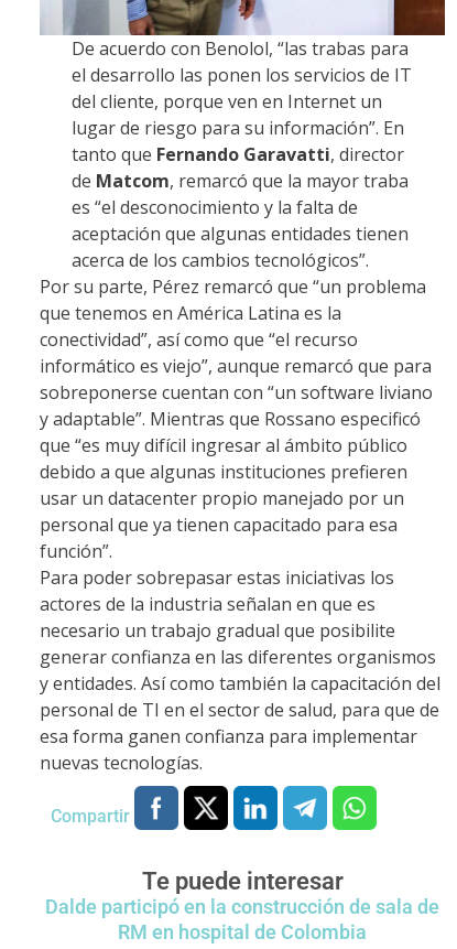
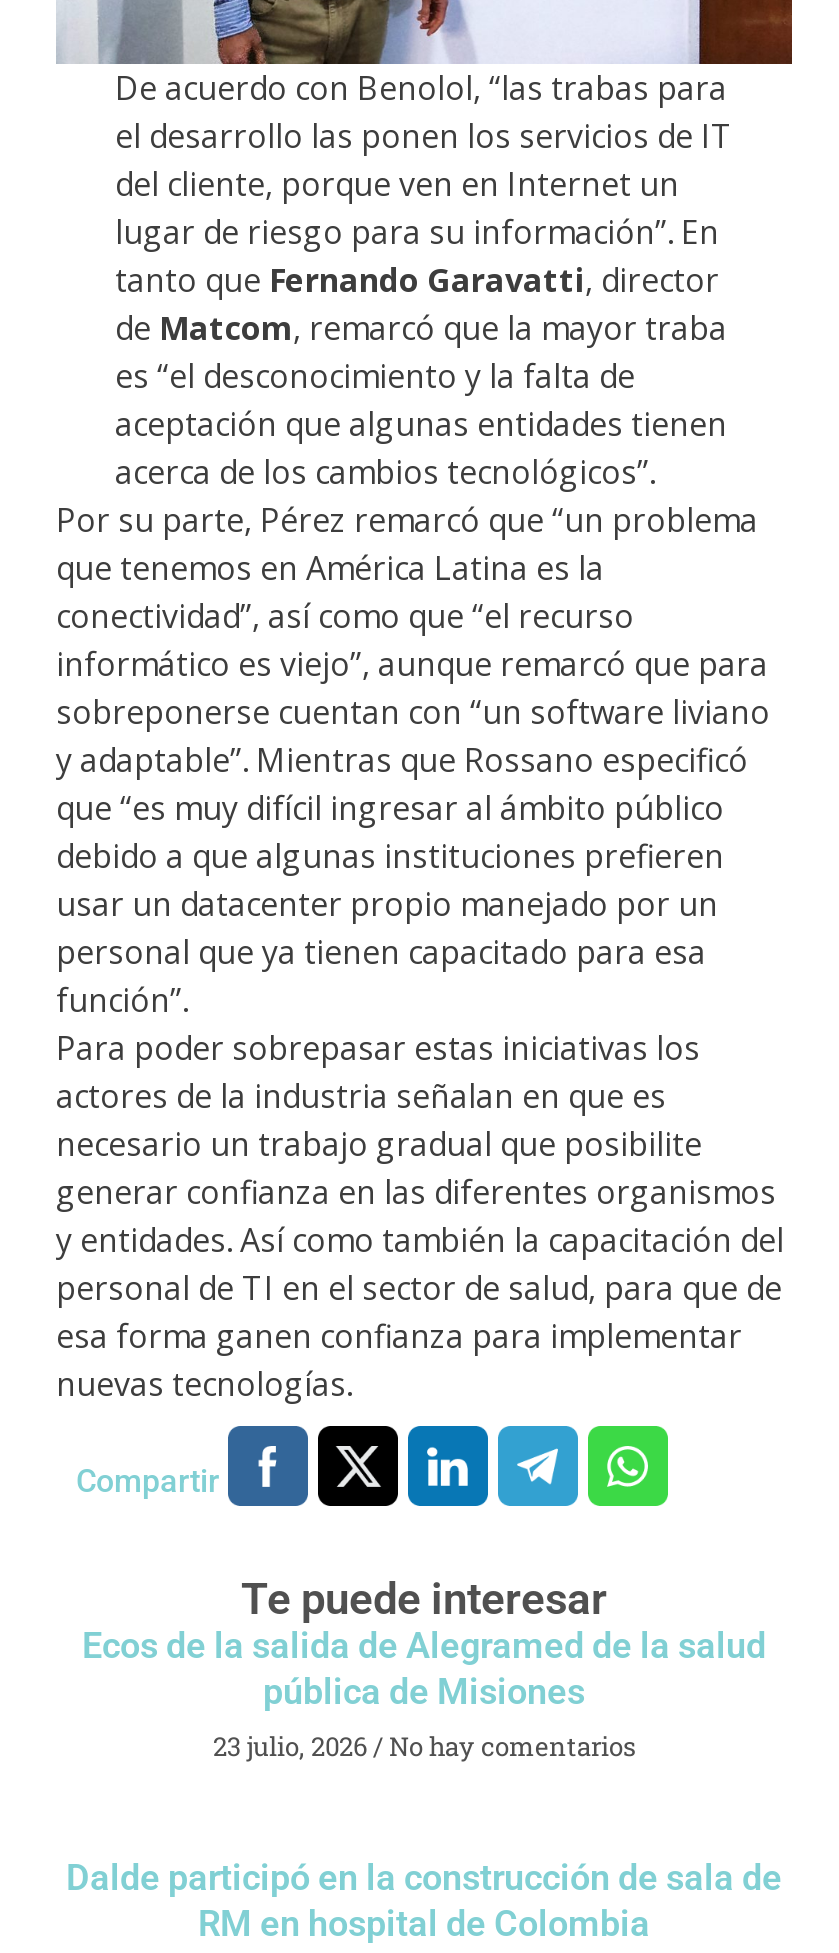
+ Ecos de la salida de Alegramed de la salud
+ pública de Misiones
+ 23 julio, 2026 No hay comentarios
